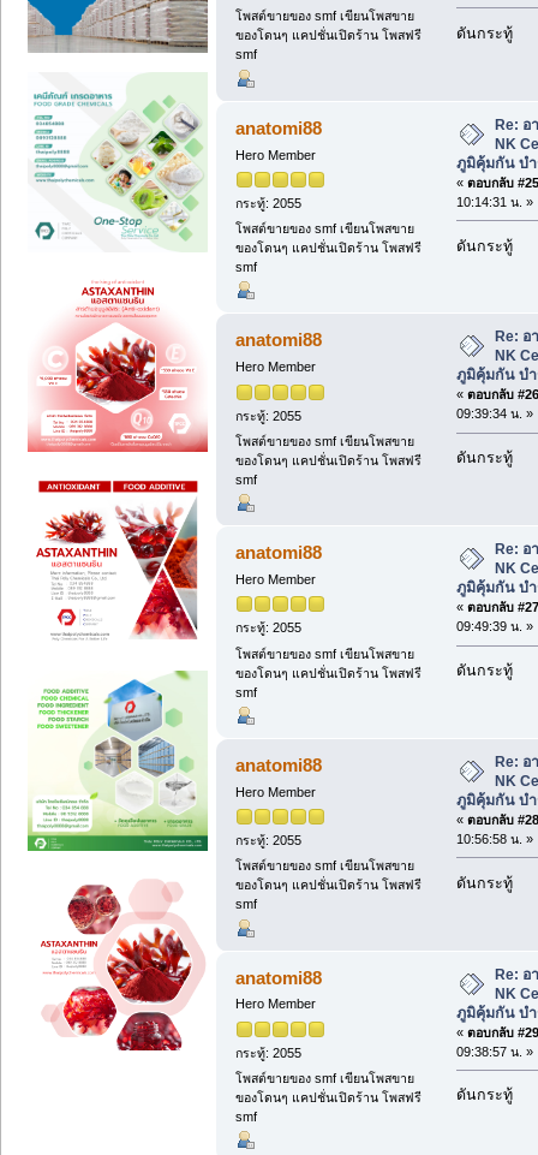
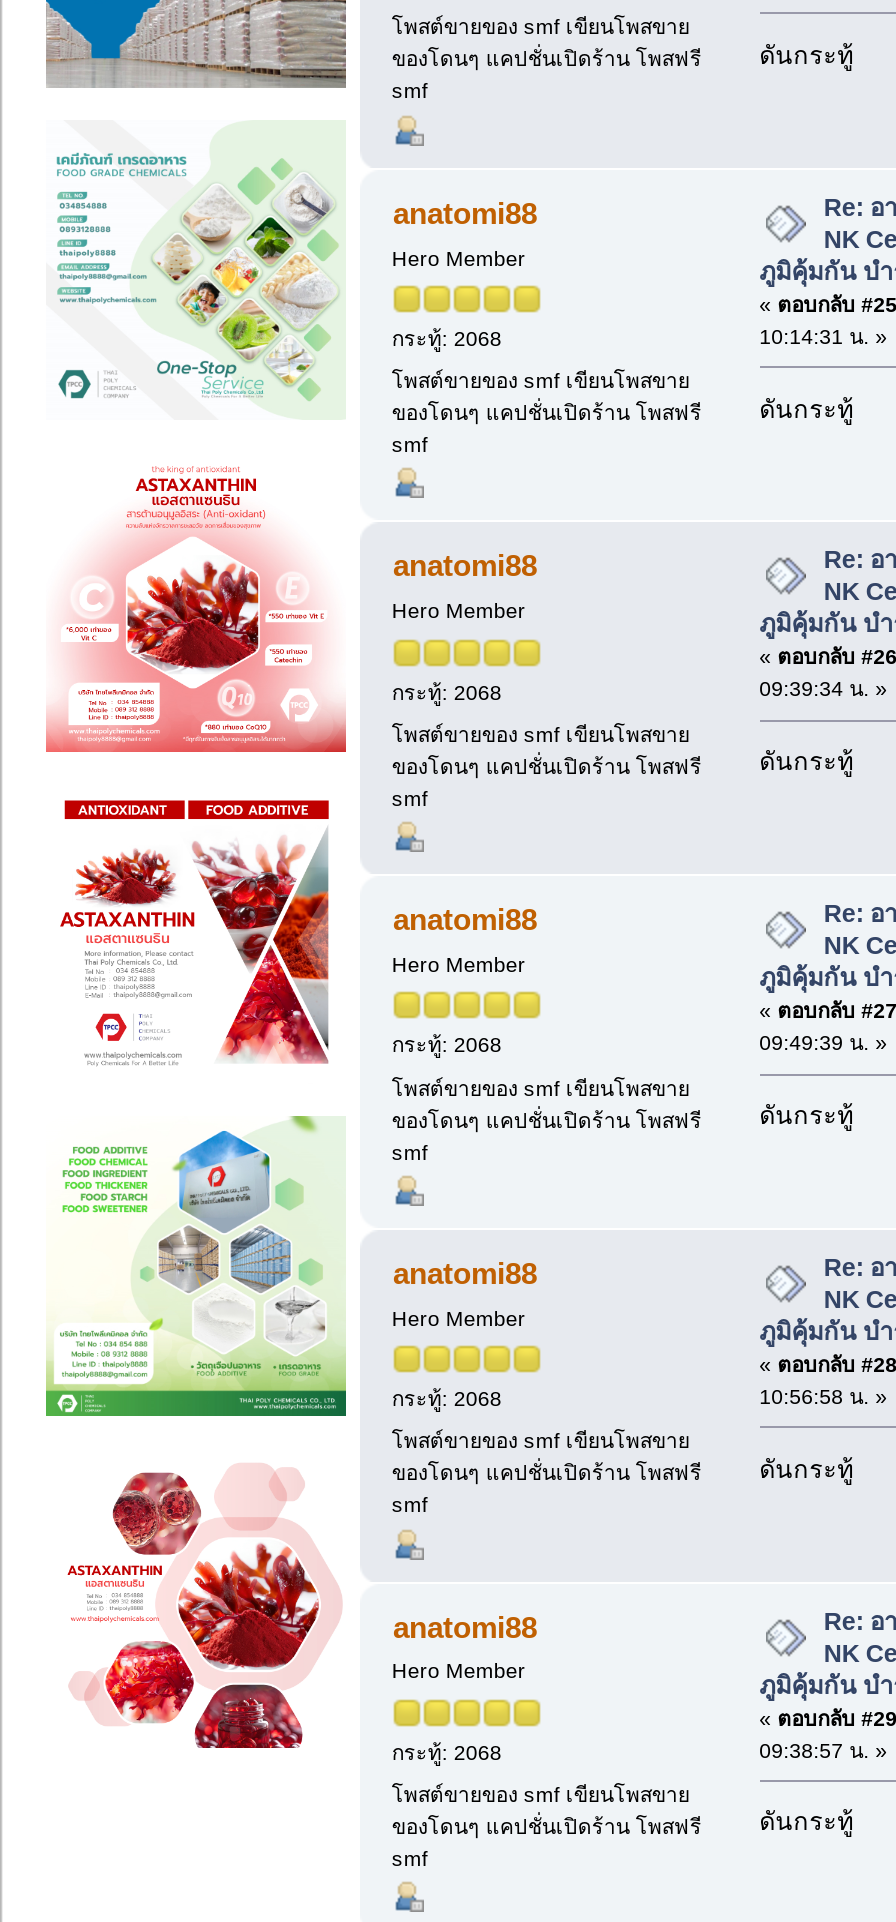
- กระทู้: 2055
+ กระทู้: 2068

- กระทู้: 2055
+ กระทู้: 2068

- กระทู้: 2055
+ กระทู้: 2068

- กระทู้: 2055
+ กระทู้: 2068

- กระทู้: 2055
+ กระทู้: 2068
